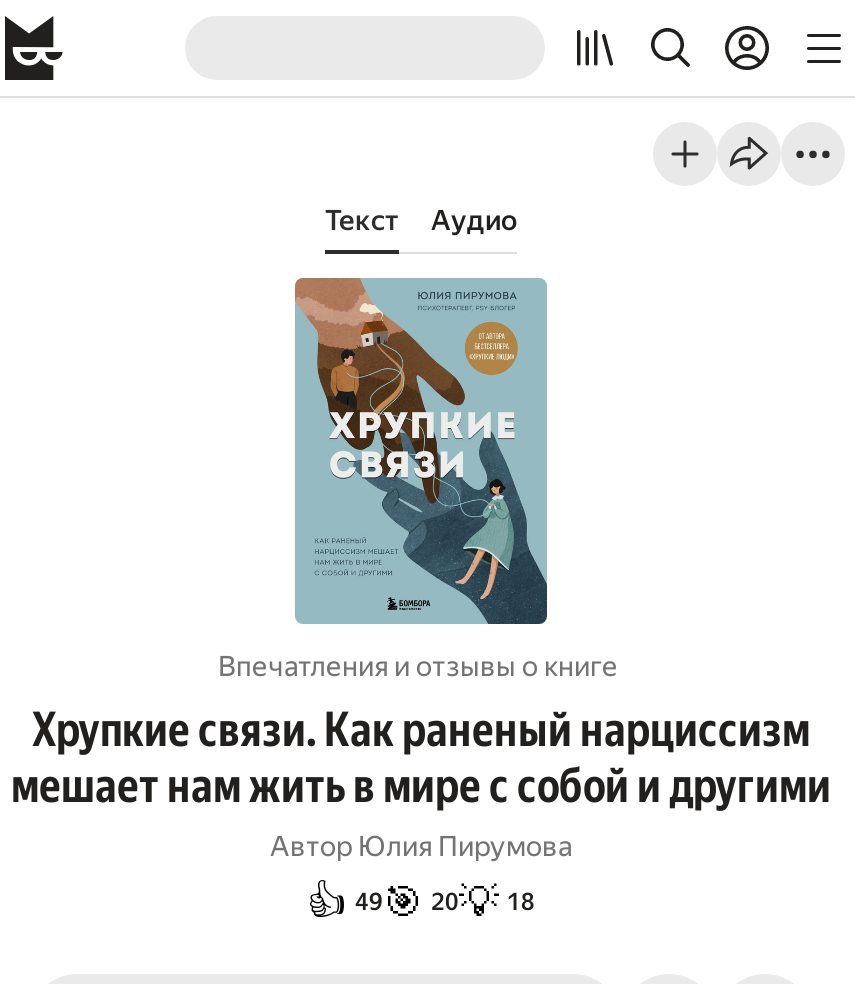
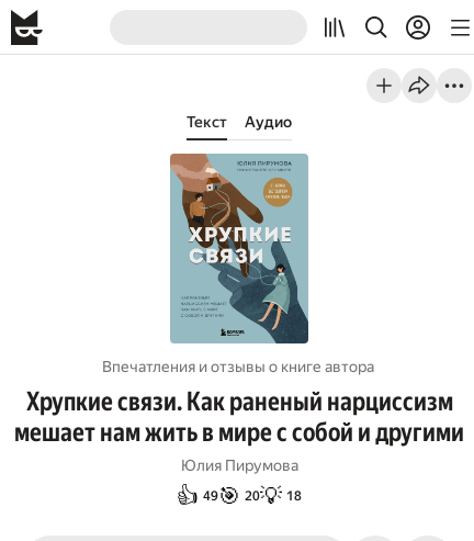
- Впечатления и отзывы о книге
+ Впечатления и отзывы о книге автора

- Автор Юлия Пирумова
+ Юлия Пирумова
